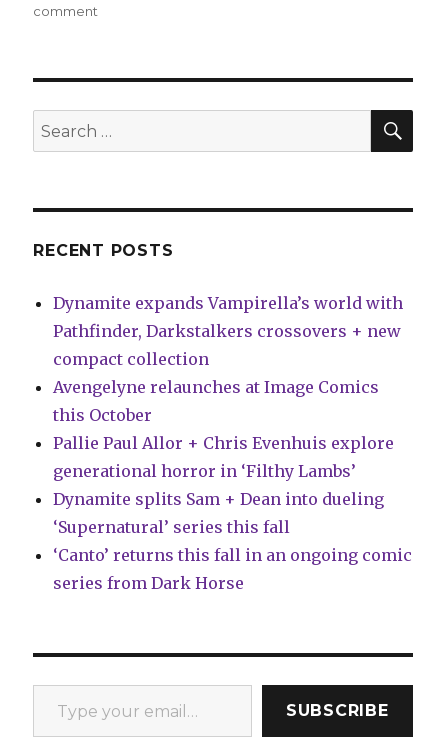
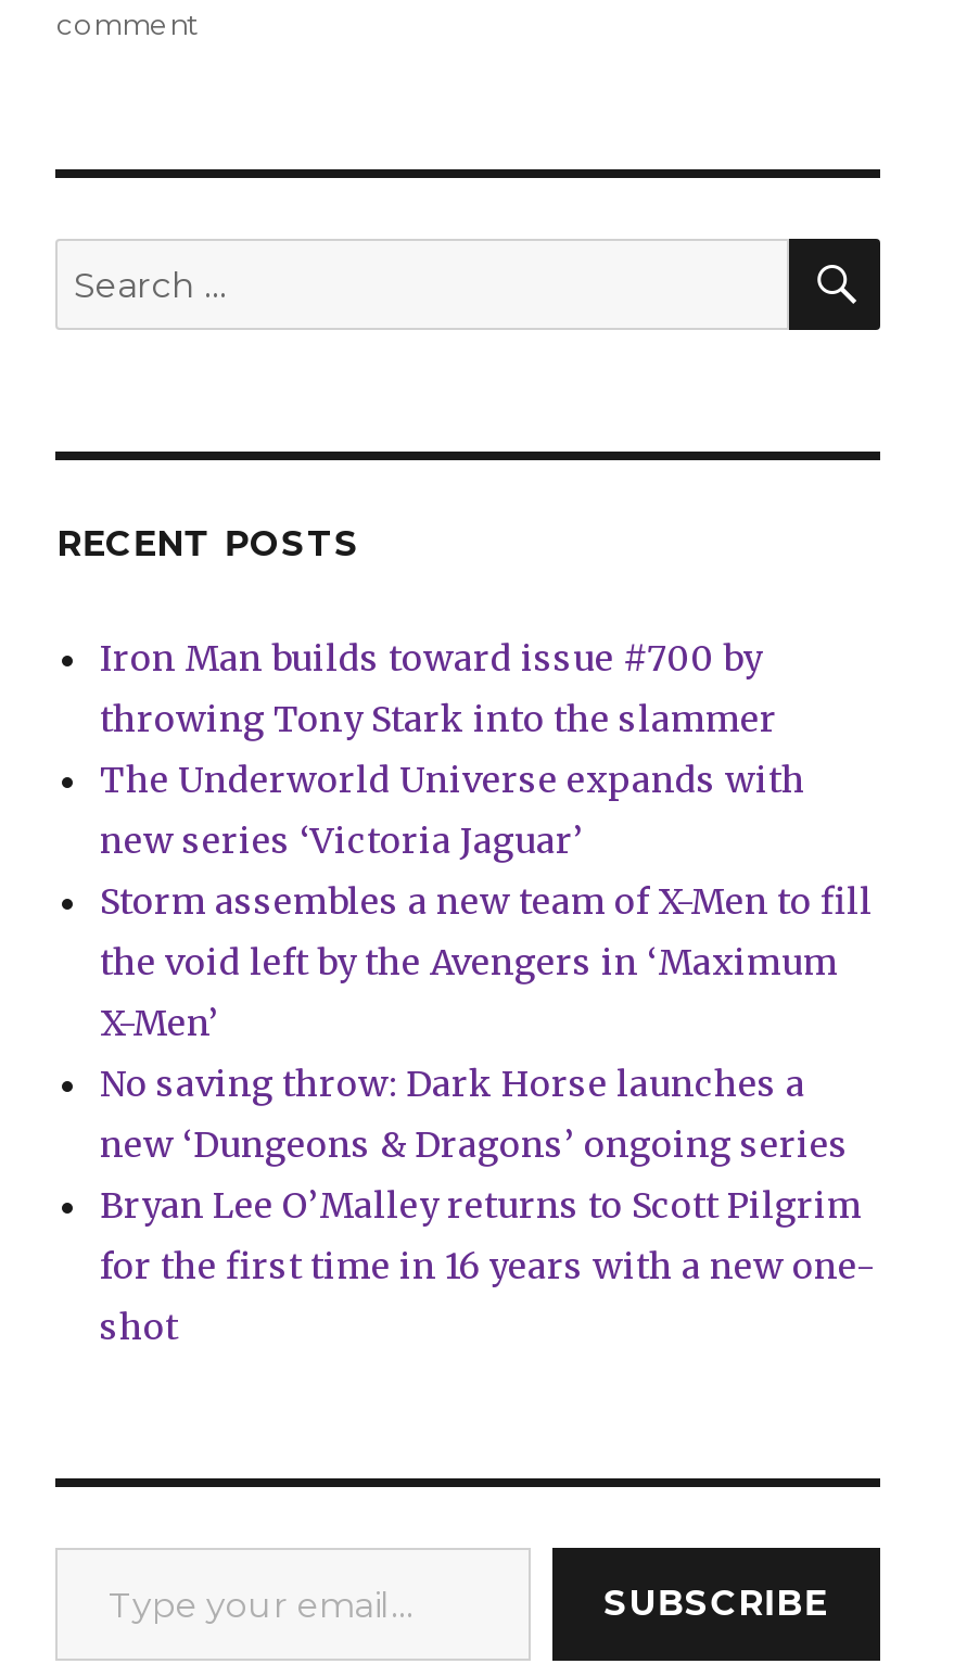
- Dynamite expands Vampirella’s world with
- Pathfinder, Darkstalkers crossovers + new
- compact collection
- Avengelyne relaunches at Image Comics
- this October
- Pallie Paul Allor + Chris Evenhuis explore
- generational horror in ‘Filthy Lambs’
- Dynamite splits Sam + Dean into dueling
- ‘Supernatural’ series this fall
- ‘Canto’ returns this fall in an ongoing comic
- series from Dark Horse
+ Iron Man builds toward issue #700 by
+ throwing Tony Stark into the slammer
+ The Underworld Universe expands with
+ new series ‘Victoria Jaguar’
+ Storm assembles a new team of X-Men to fill
+ the void left by the Avengers in ‘Maximum
+ X-Men’
+ No saving throw: Dark Horse launches a
+ new ‘Dungeons & Dragons’ ongoing series
+ Bryan Lee O’Malley returns to Scott Pilgrim
+ for the first time in 16 years with a new one-
+ shot
